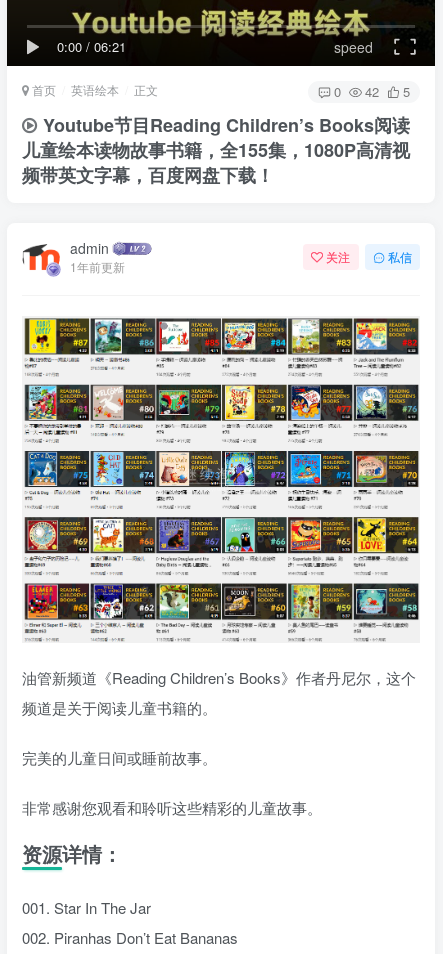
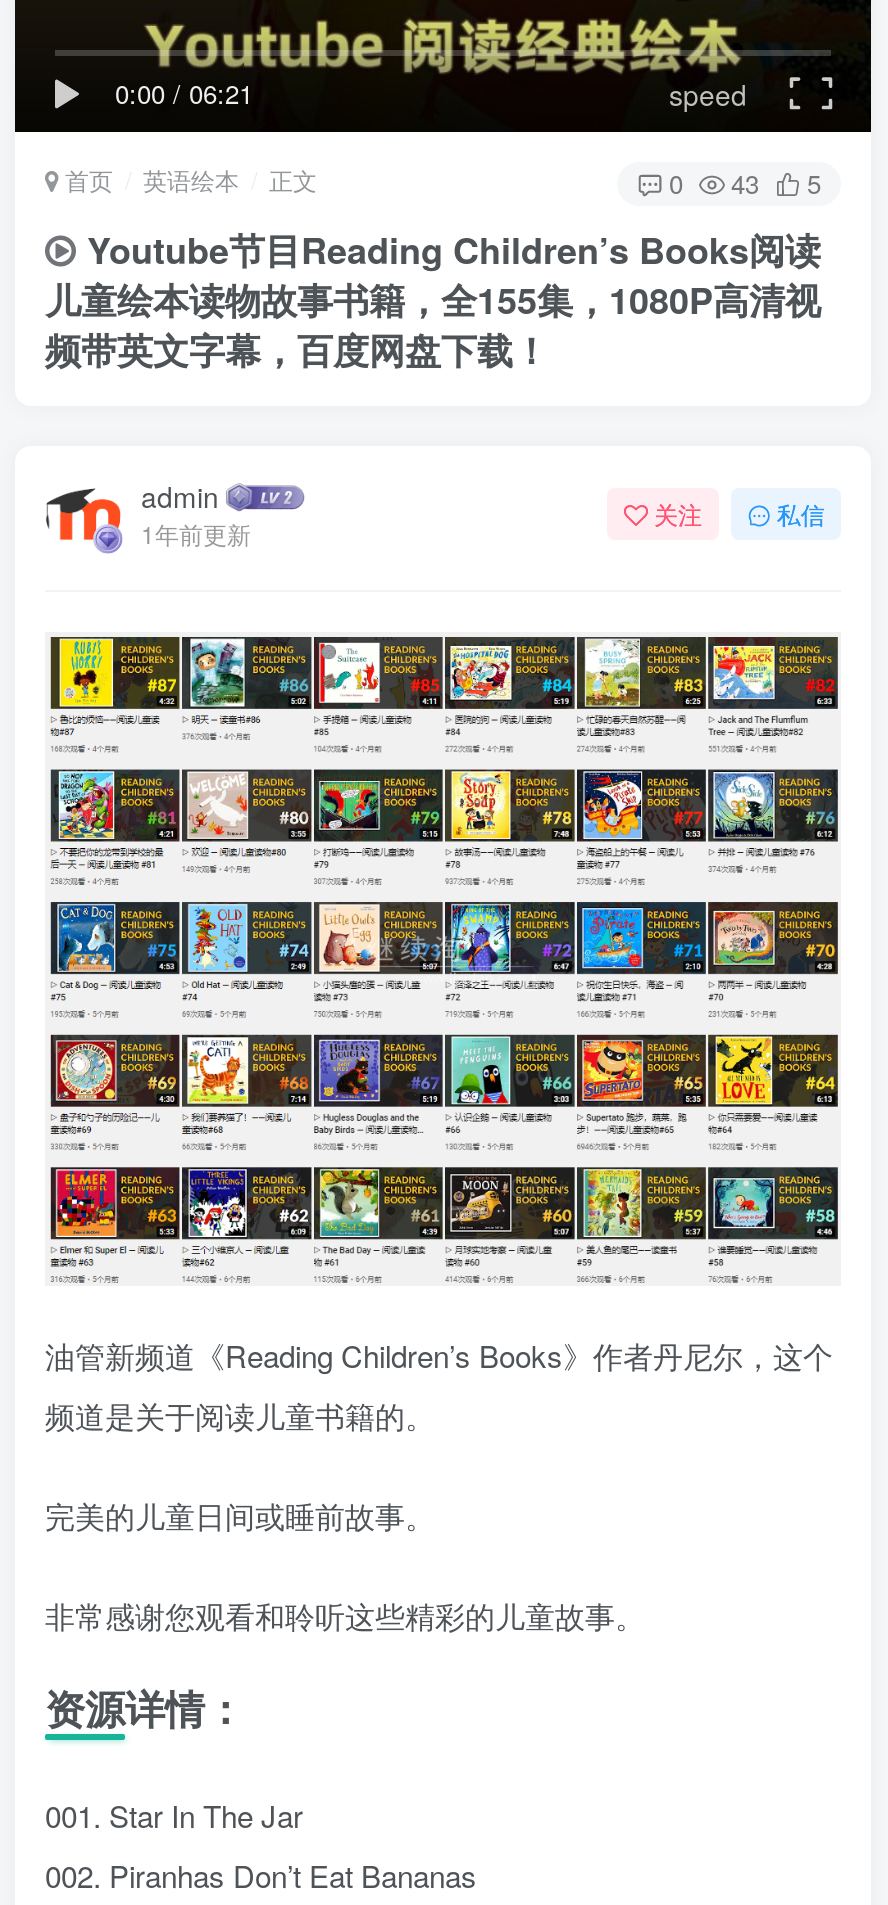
- 0 42 5
+ 0 43 5
